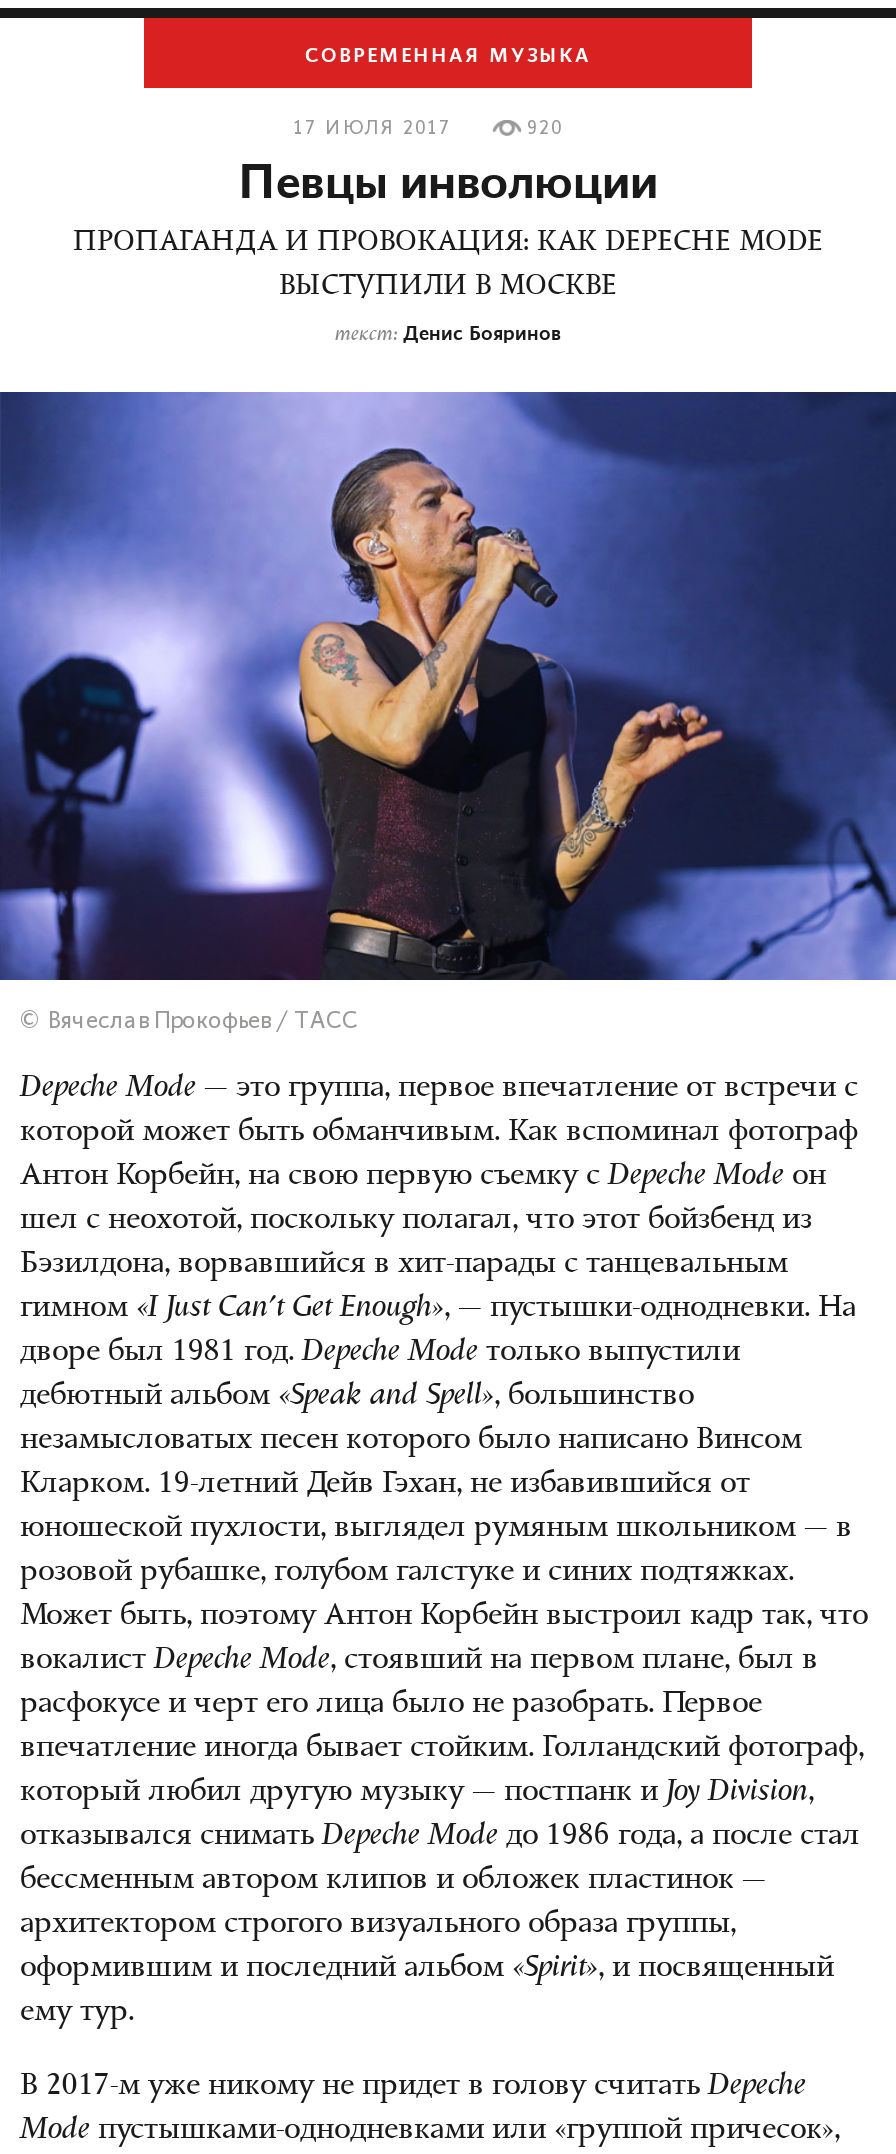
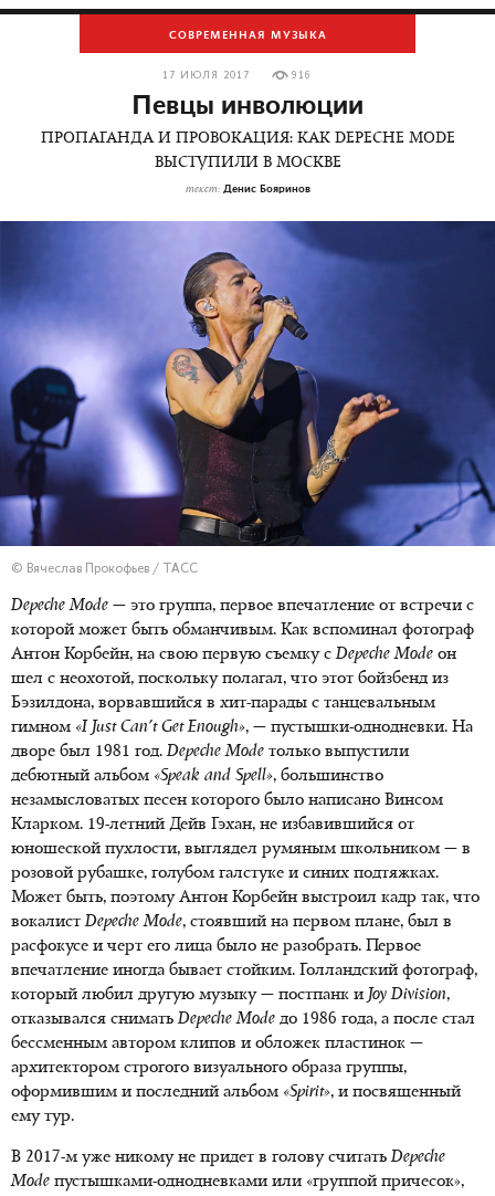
- 920
+ 916
